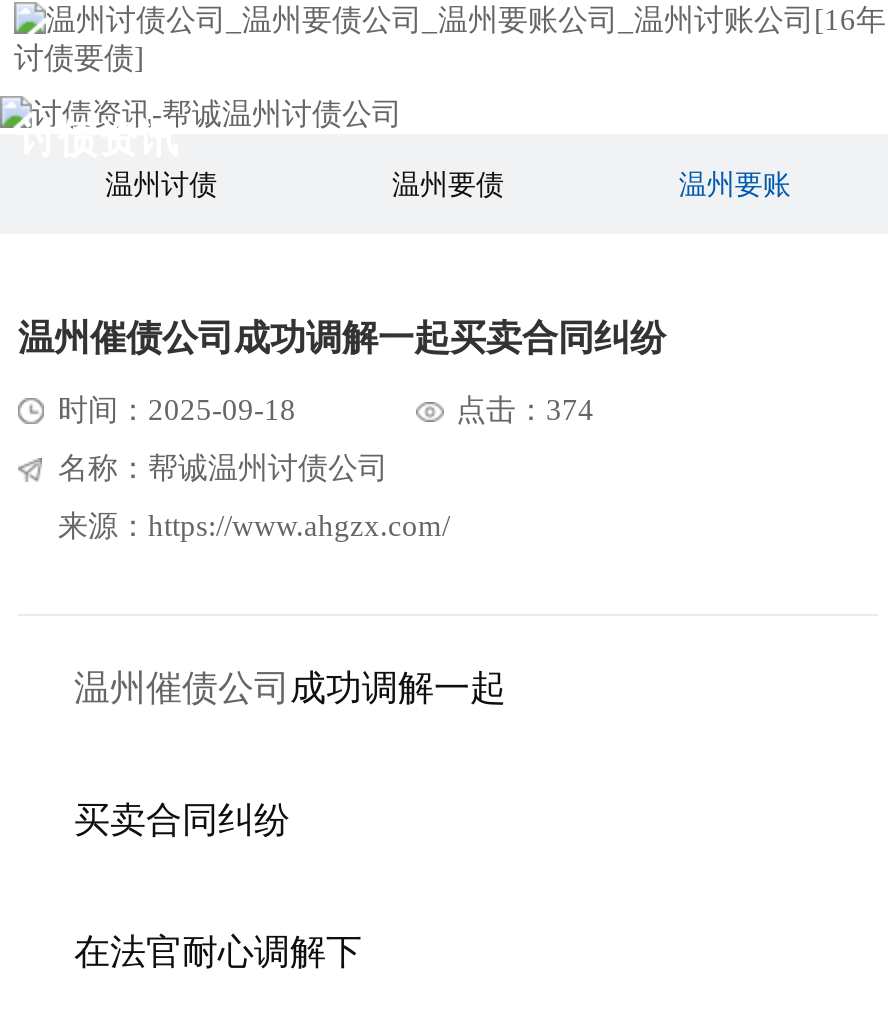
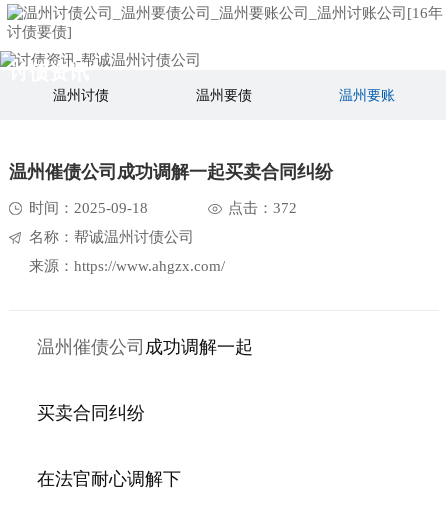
- 点击：374
+ 点击：372
